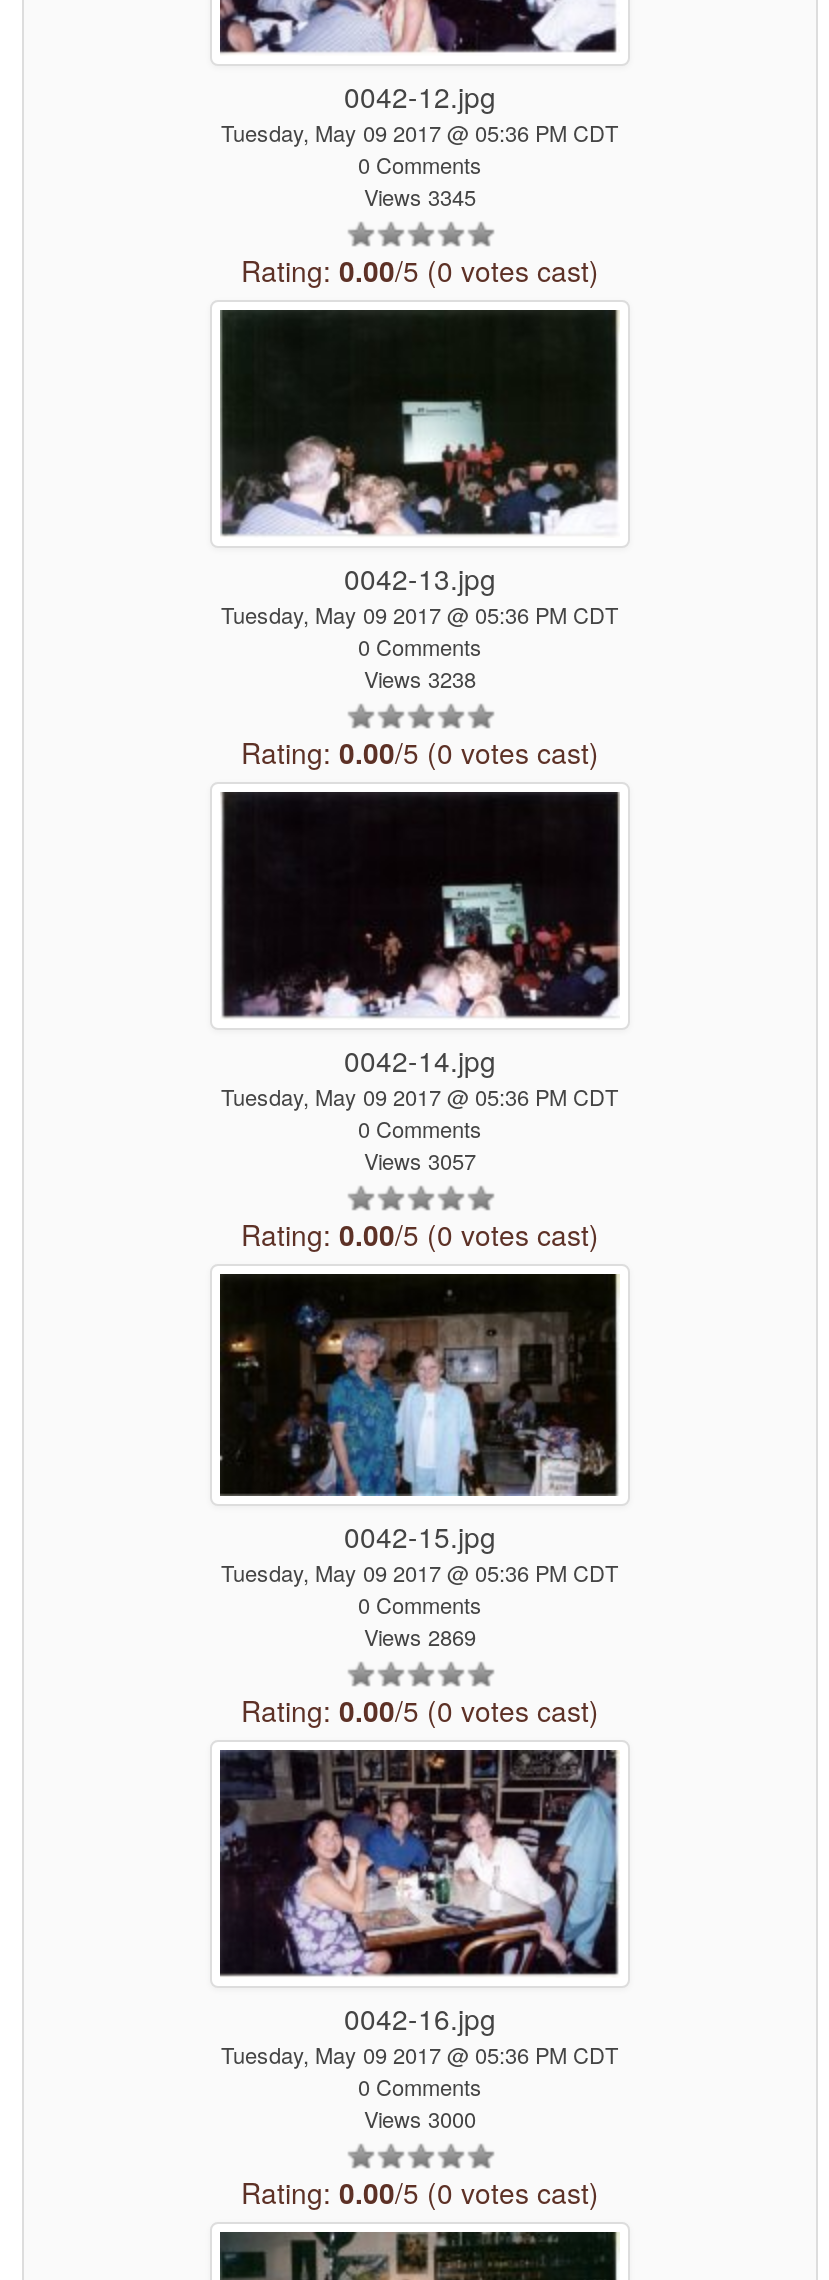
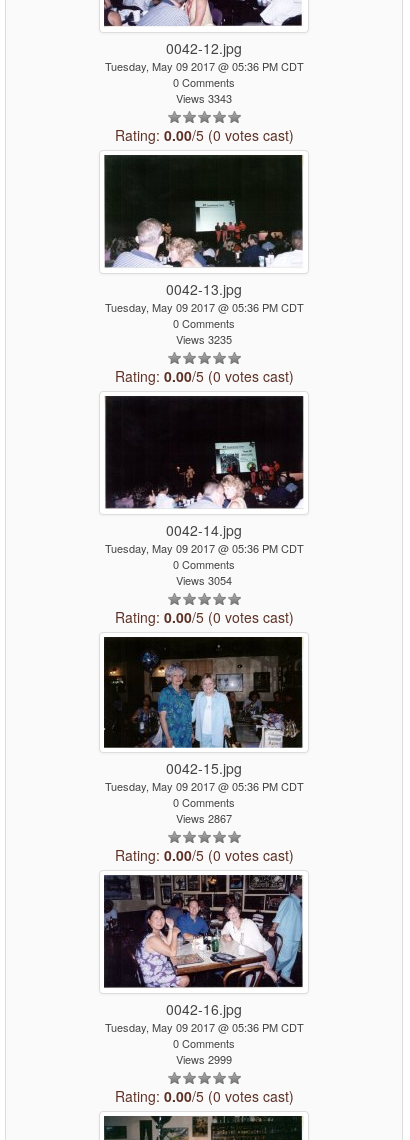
- Views 3345
+ Views 3343

- Views 3238
+ Views 3235

- Views 3057
+ Views 3054

- Views 2869
+ Views 2867

- Views 3000
+ Views 2999
